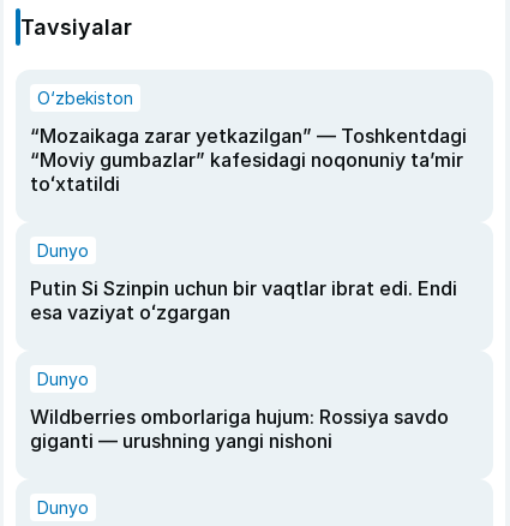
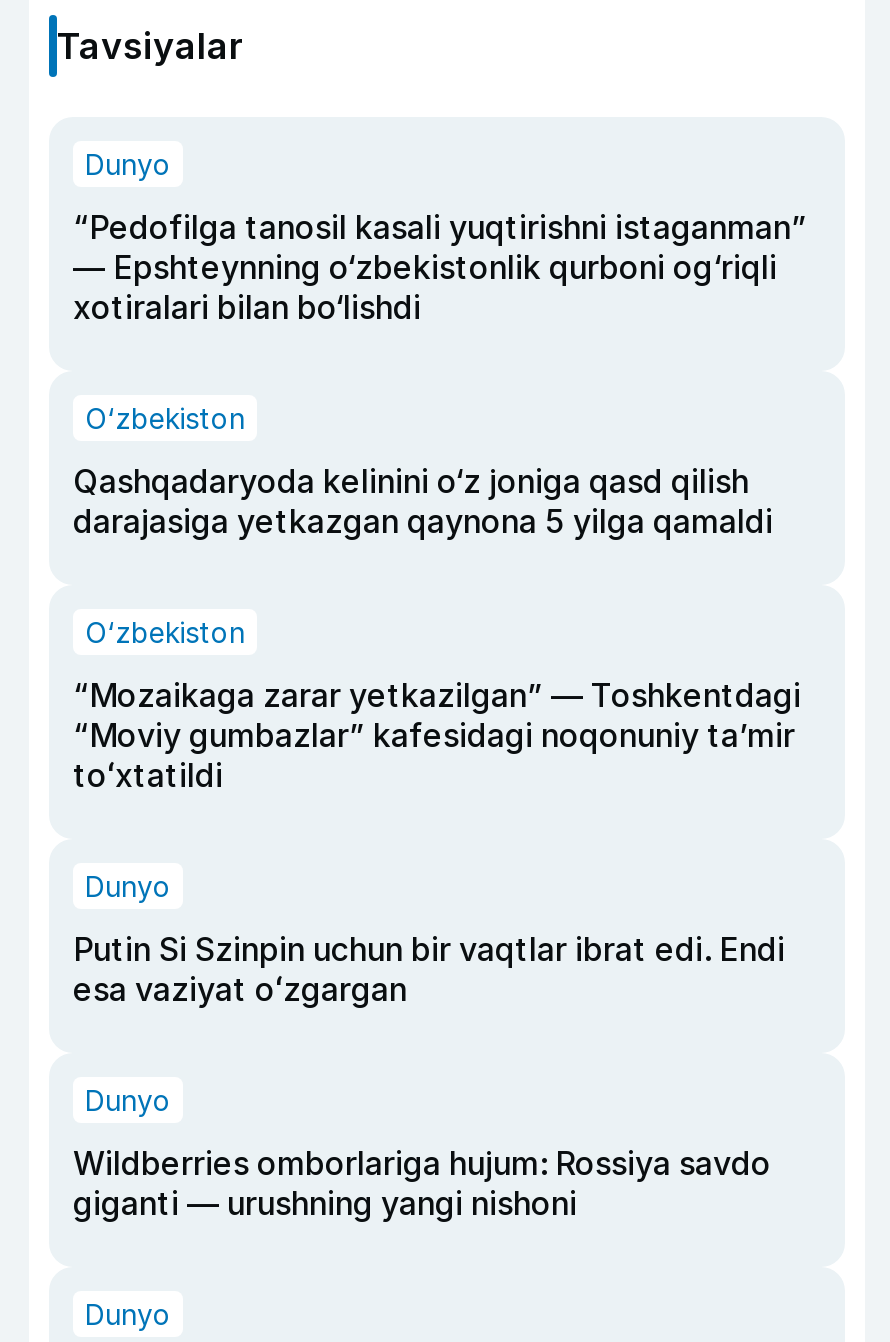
+ Dunyo
+ “Pedofilga tanosil kasali yuqtirishni istaganman”
+ — Epshteynning o‘zbekistonlik qurboni og‘riqli
+ xotiralari bilan bo‘lishdi
+ O‘zbekiston
+ Qashqadaryoda kelinini o‘z joniga qasd qilish
+ darajasiga yetkazgan qaynona 5 yilga qamaldi
